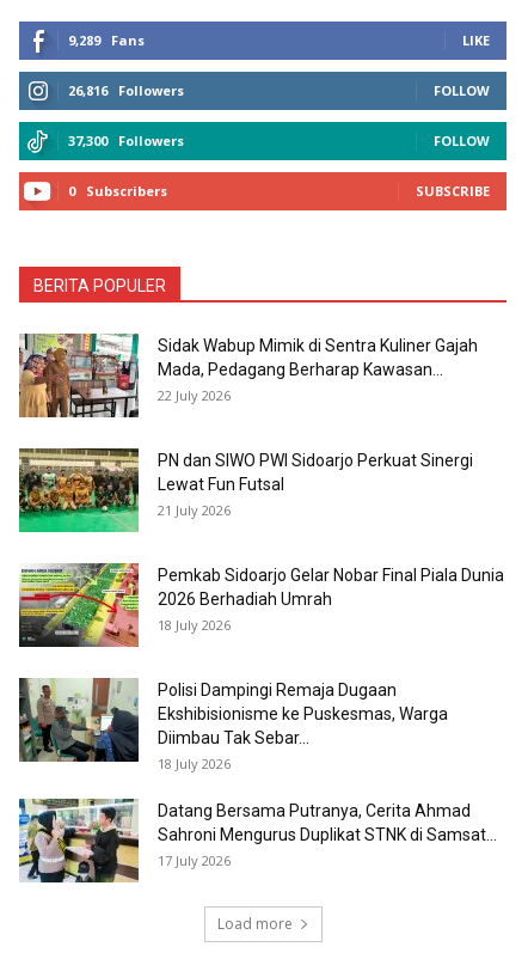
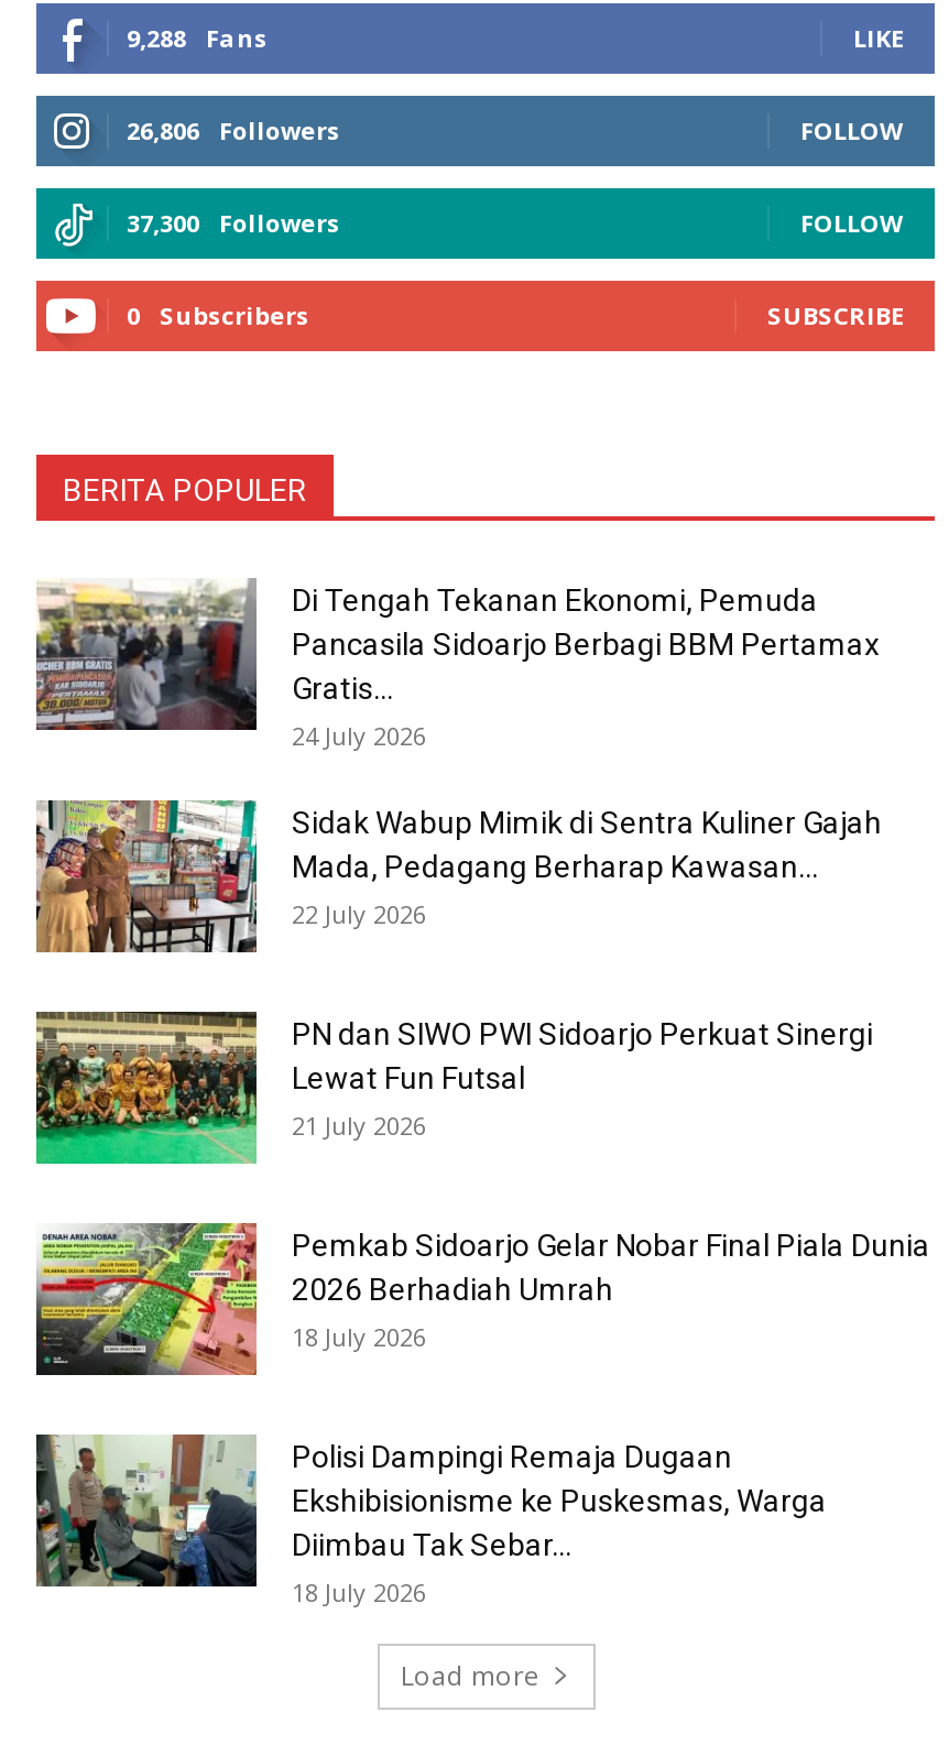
- 9,289 Fans
+ 9,288 Fans

- 26,816 Followers
+ 26,806 Followers

+ [image]
+ Di Tengah Tekanan Ekonomi, Pemuda
+ Pancasila Sidoarjo Berbagi BBM Pertamax
+ Gratis...
+ 24 July 2026

moved down: [image] | Sidak Wabup Mimik di Sentra Kuliner Gajah | Mada, Pedagang Berharap Kawasan... | ... | Diimbau Tak Sebar... | 18 July 2026

- [image]
- Datang Bersama Putranya, Cerita Ahmad
- Sahroni Mengurus Duplikat STNK di Samsat...
- 17 July 2026
